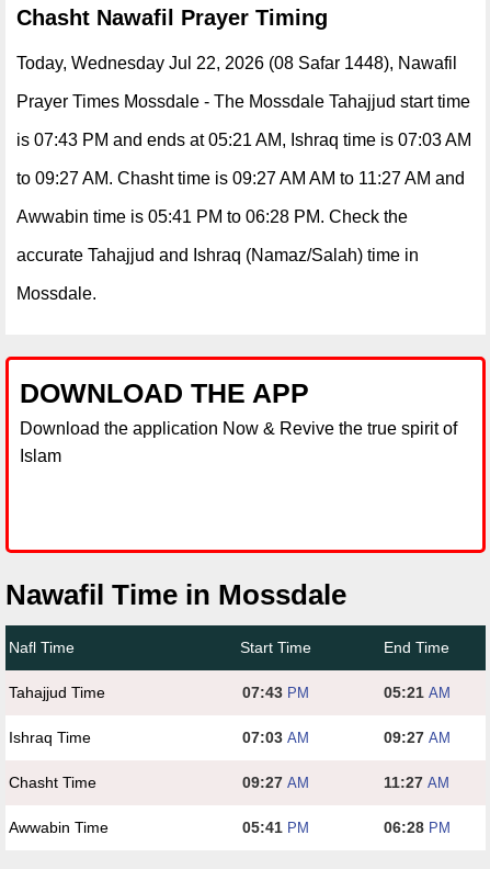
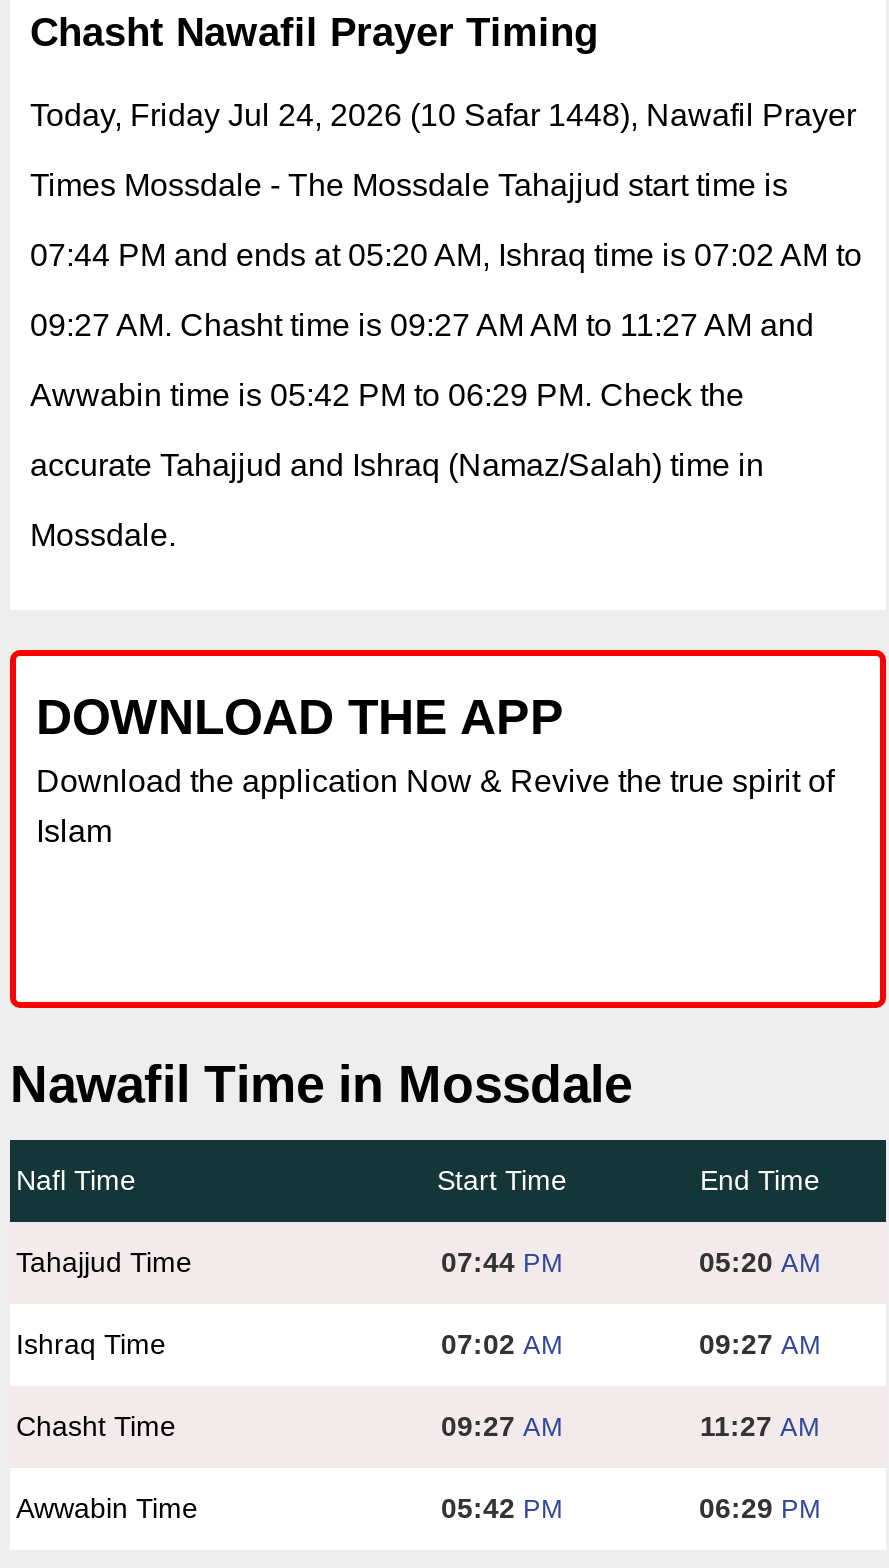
- Today, Wednesday Jul 22, 2026 (08 Safar 1448), Nawafil
+ Today, Friday Jul 24, 2026 (10 Safar 1448), Nawafil Prayer

- Prayer Times Mossdale - The Mossdale Tahajjud start time
+ Times Mossdale - The Mossdale Tahajjud start time is

- is 07:43 PM and ends at 05:21 AM, Ishraq time is 07:03 AM
+ 07:44 PM and ends at 05:20 AM, Ishraq time is 07:02 AM to

- to 09:27 AM. Chasht time is 09:27 AM AM to 11:27 AM and
+ 09:27 AM. Chasht time is 09:27 AM AM to 11:27 AM and

- Awwabin time is 05:41 PM to 06:28 PM. Check the
+ Awwabin time is 05:42 PM to 06:29 PM. Check the

- 07:43 PM
+ 07:44 PM

- 05:21 AM
+ 05:20 AM

- 07:03 AM
+ 07:02 AM

- 05:41 PM
+ 05:42 PM

- 06:28 PM
+ 06:29 PM
